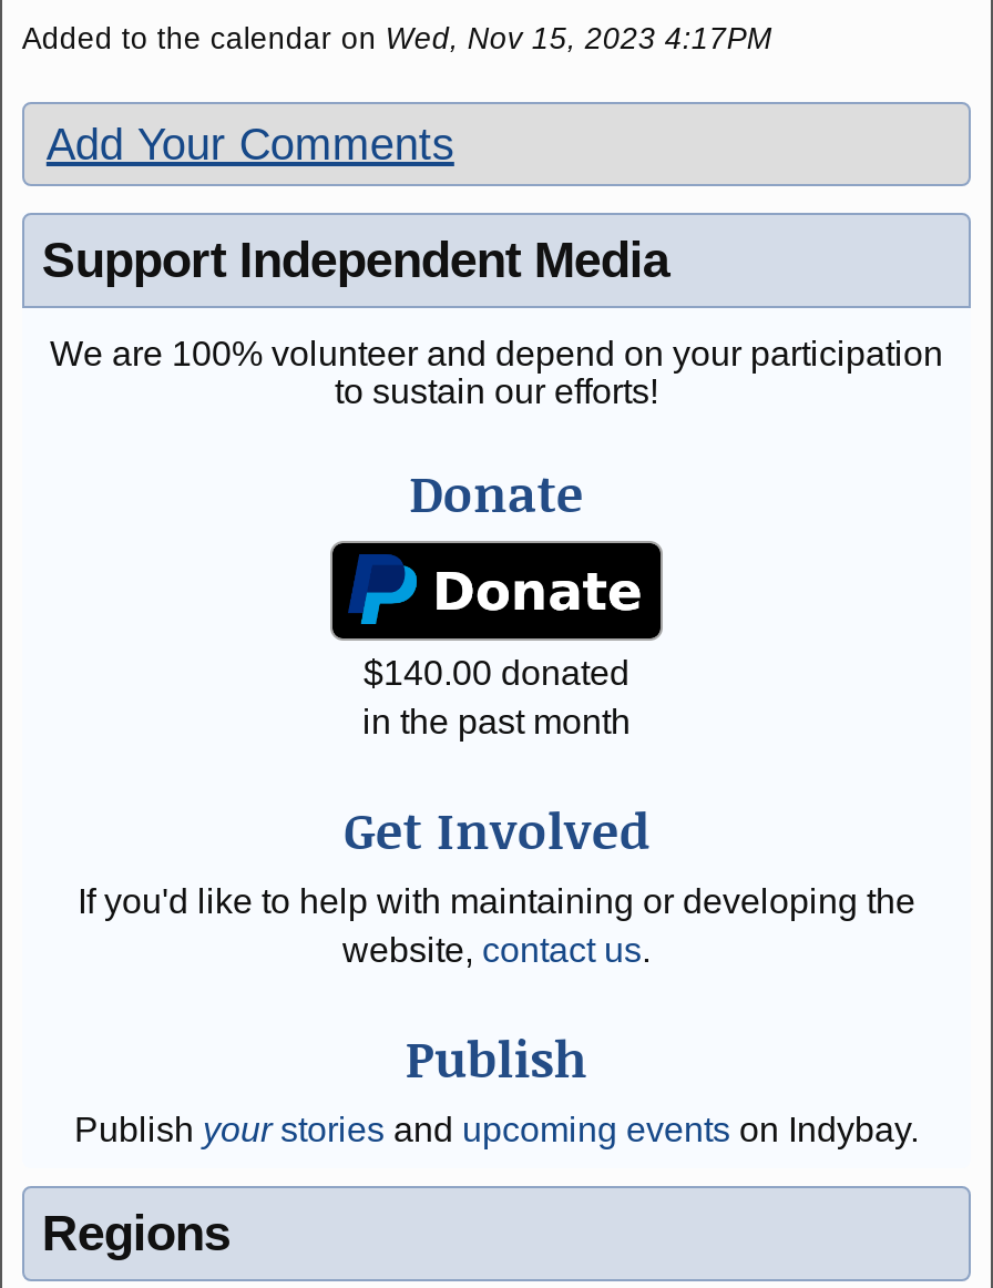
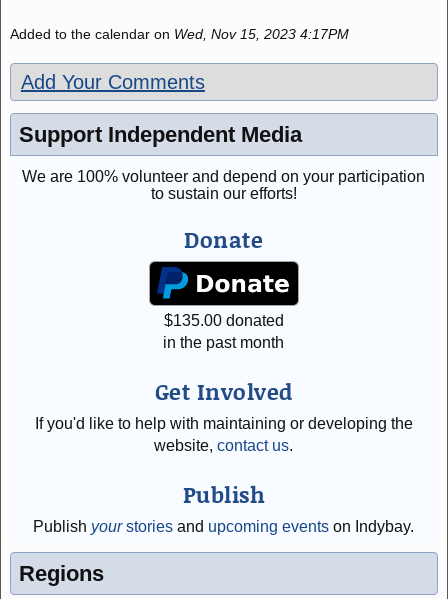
- $140.00 donated
+ $135.00 donated
